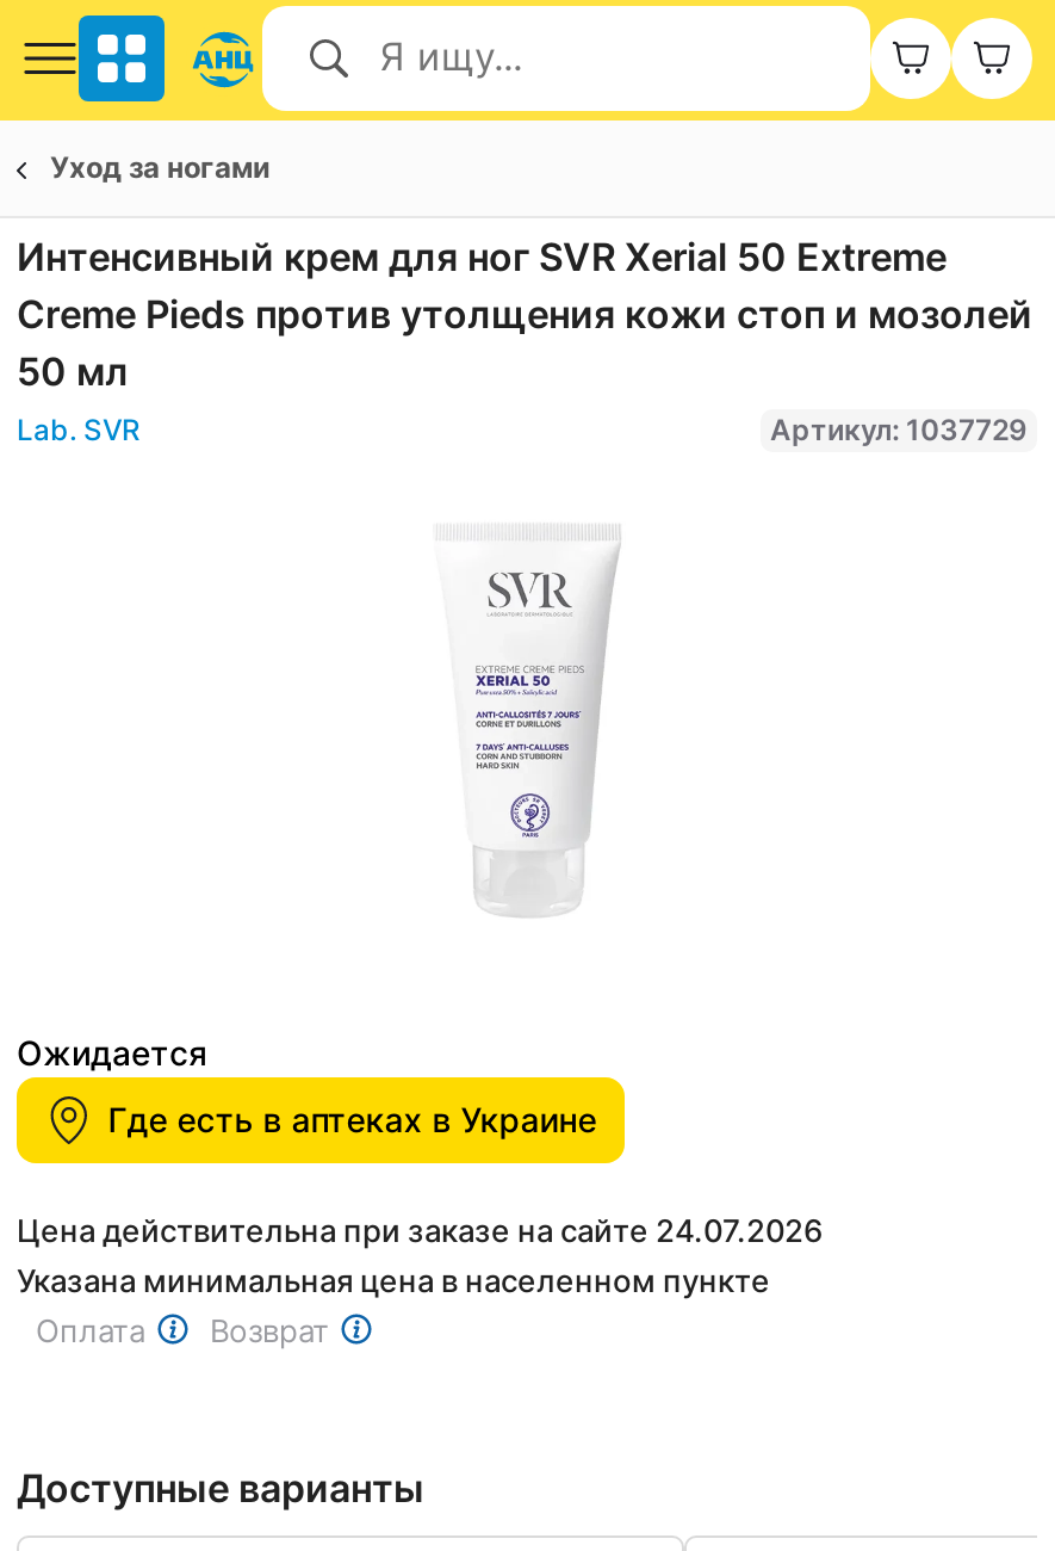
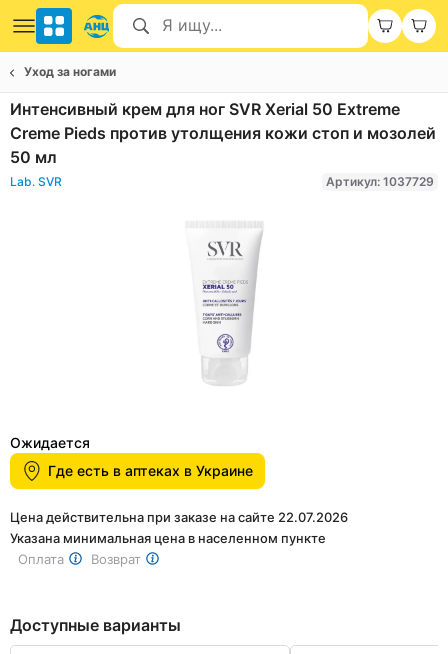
- Цена действительна при заказе на сайте 24.07.2026
+ Цена действительна при заказе на сайте 22.07.2026
